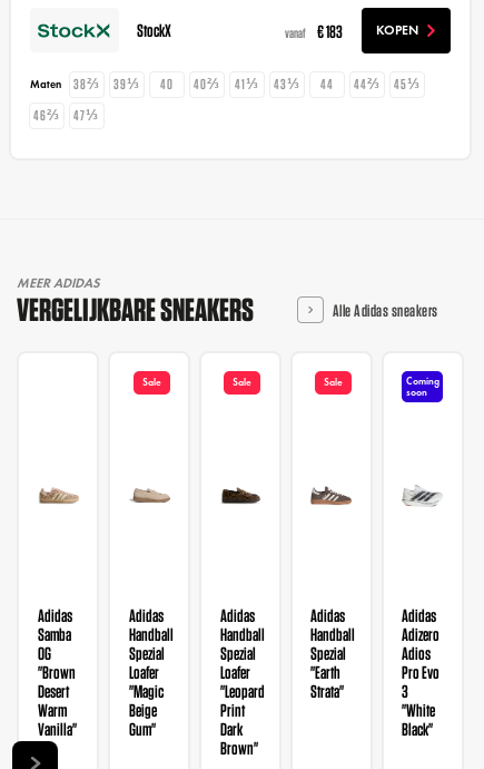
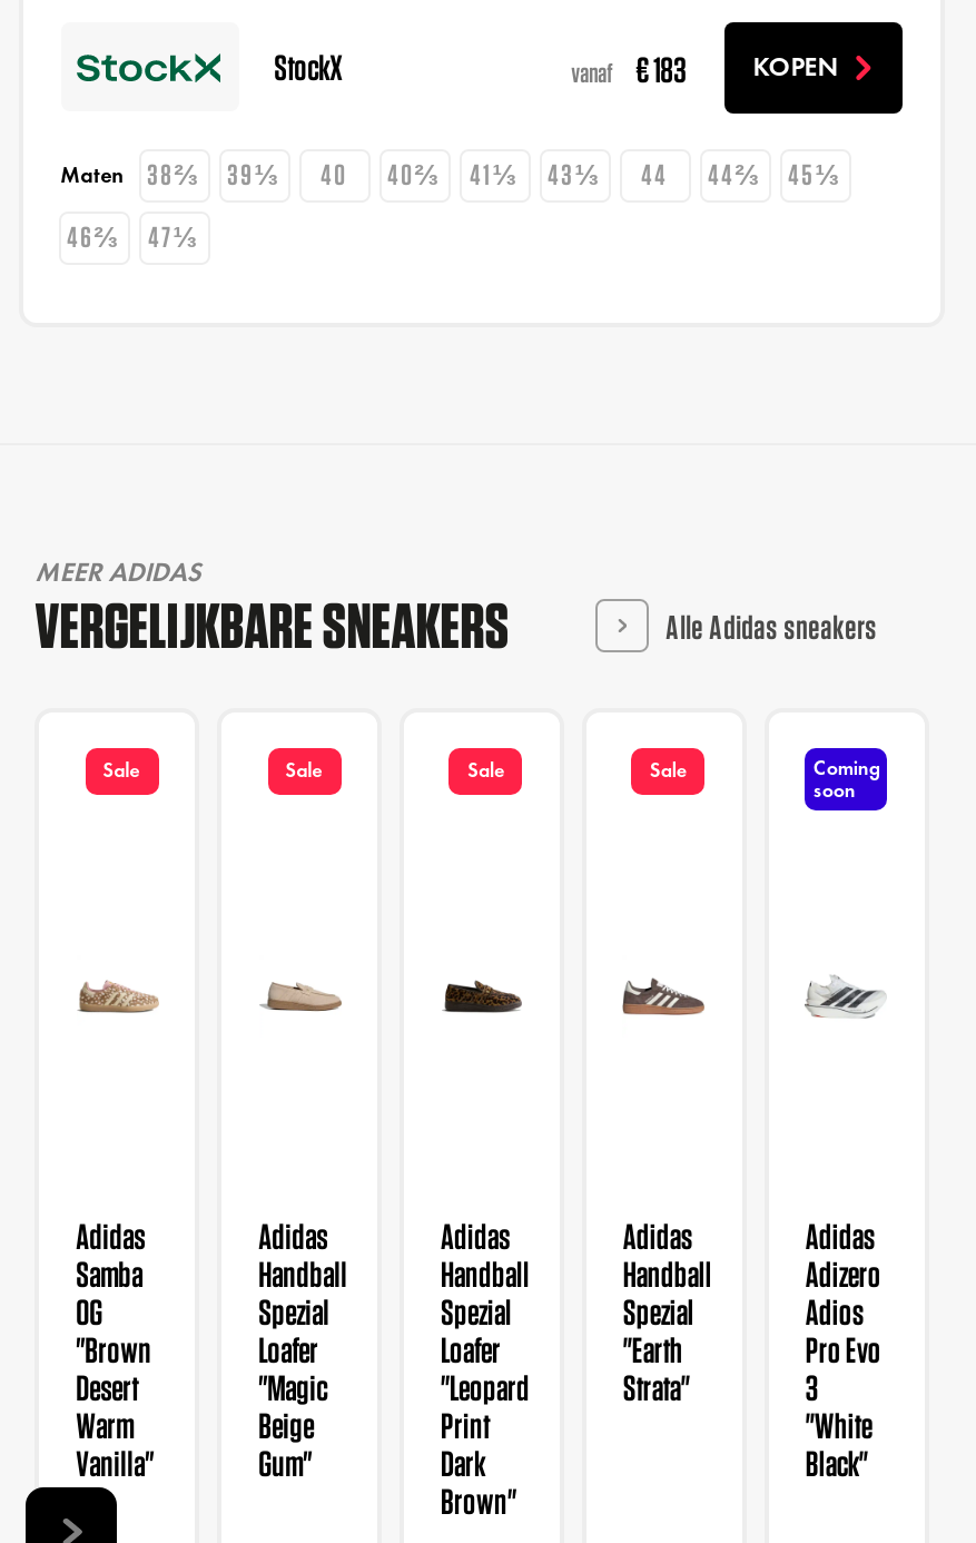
+ Sale
